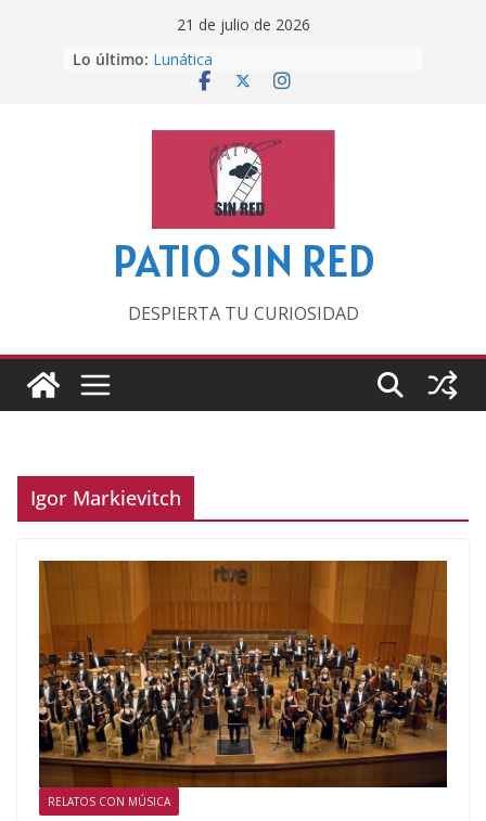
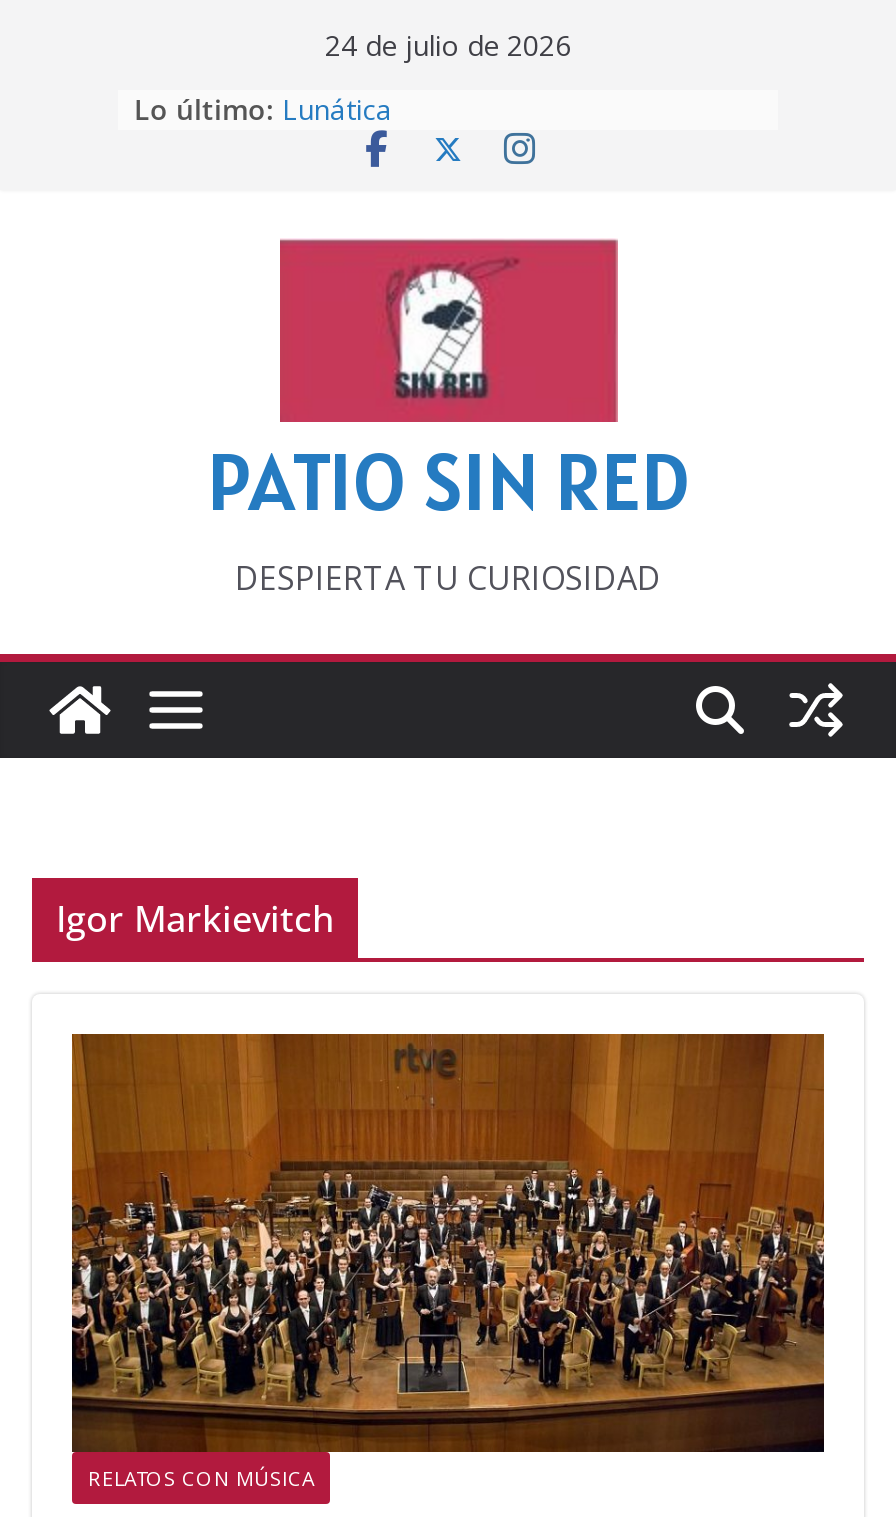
- 21 de julio de 2026
+ 24 de julio de 2026
